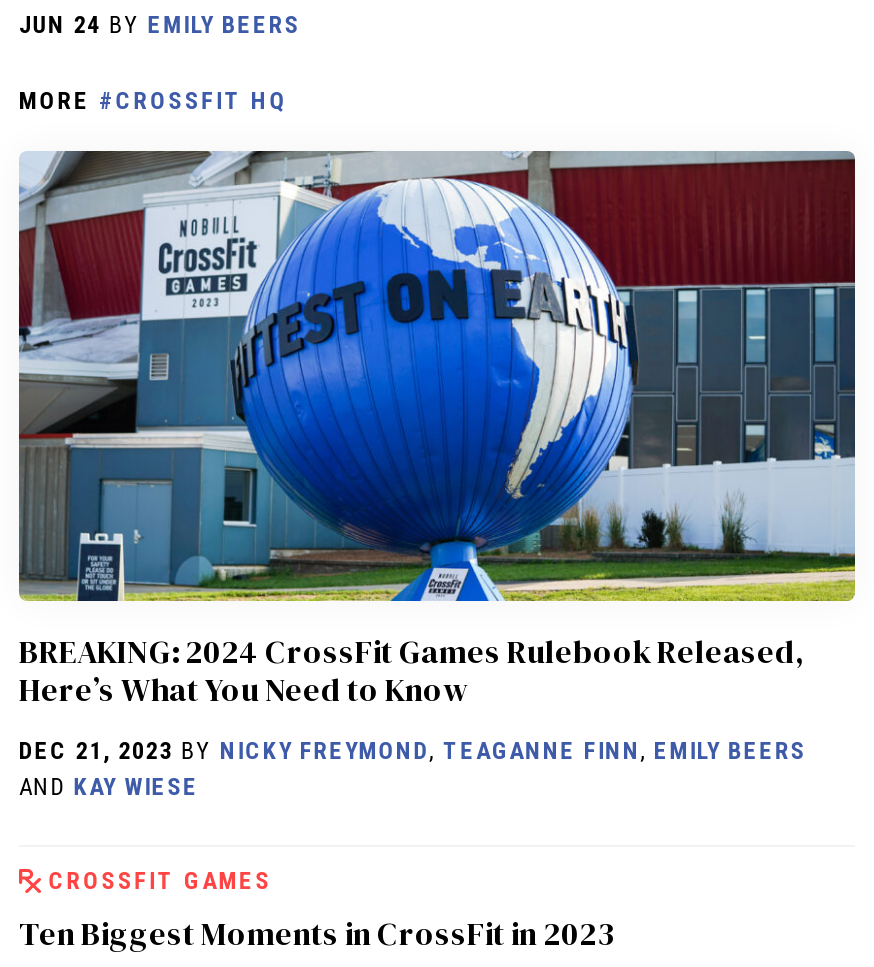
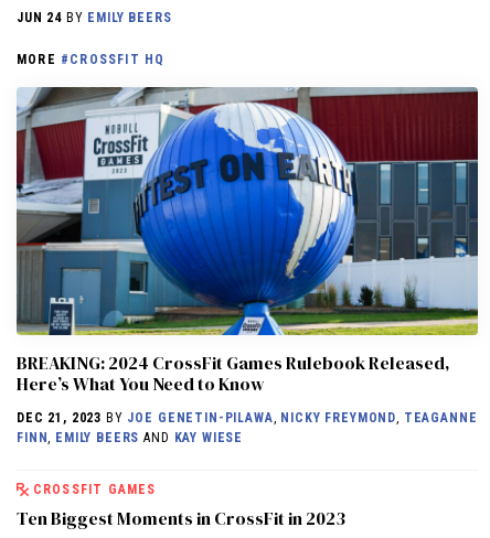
- DEC 21, 2023 BY NICKY FREYMOND, TEAGANNE FINN, EMILY BEERS
- AND KAY WIESE
+ DEC 21, 2023 BY JOE GENETIN-PILAWA, NICKY FREYMOND, TEAGANNE
+ FINN, EMILY BEERS AND KAY WIESE
